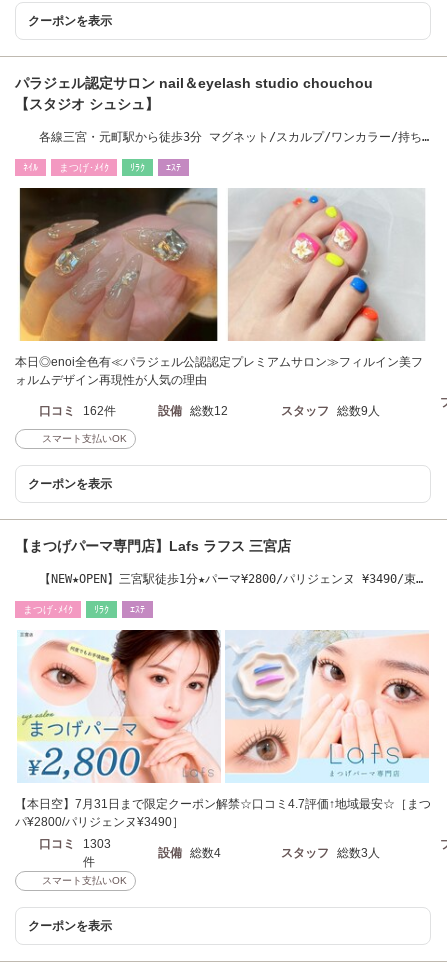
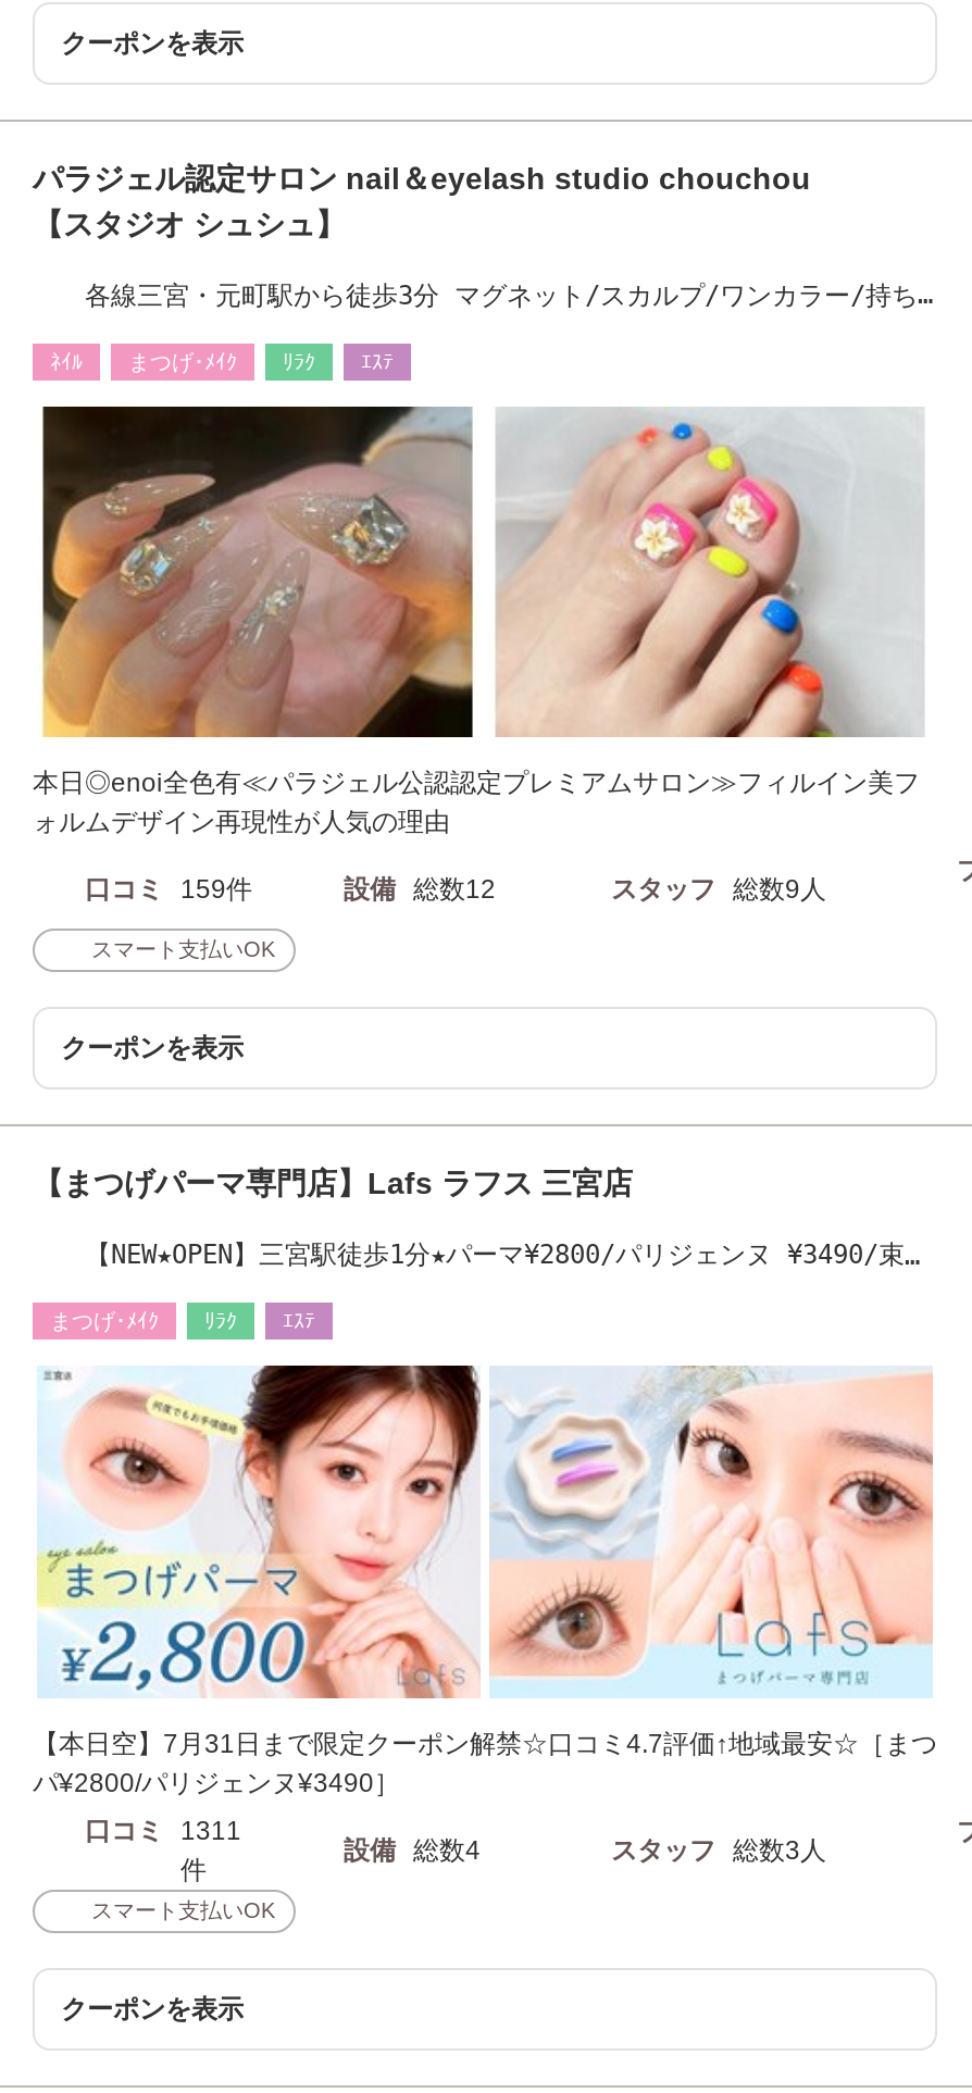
- 口コミ 162件
+ 口コミ 159件

- 口コミ 1303
+ 口コミ 1311
